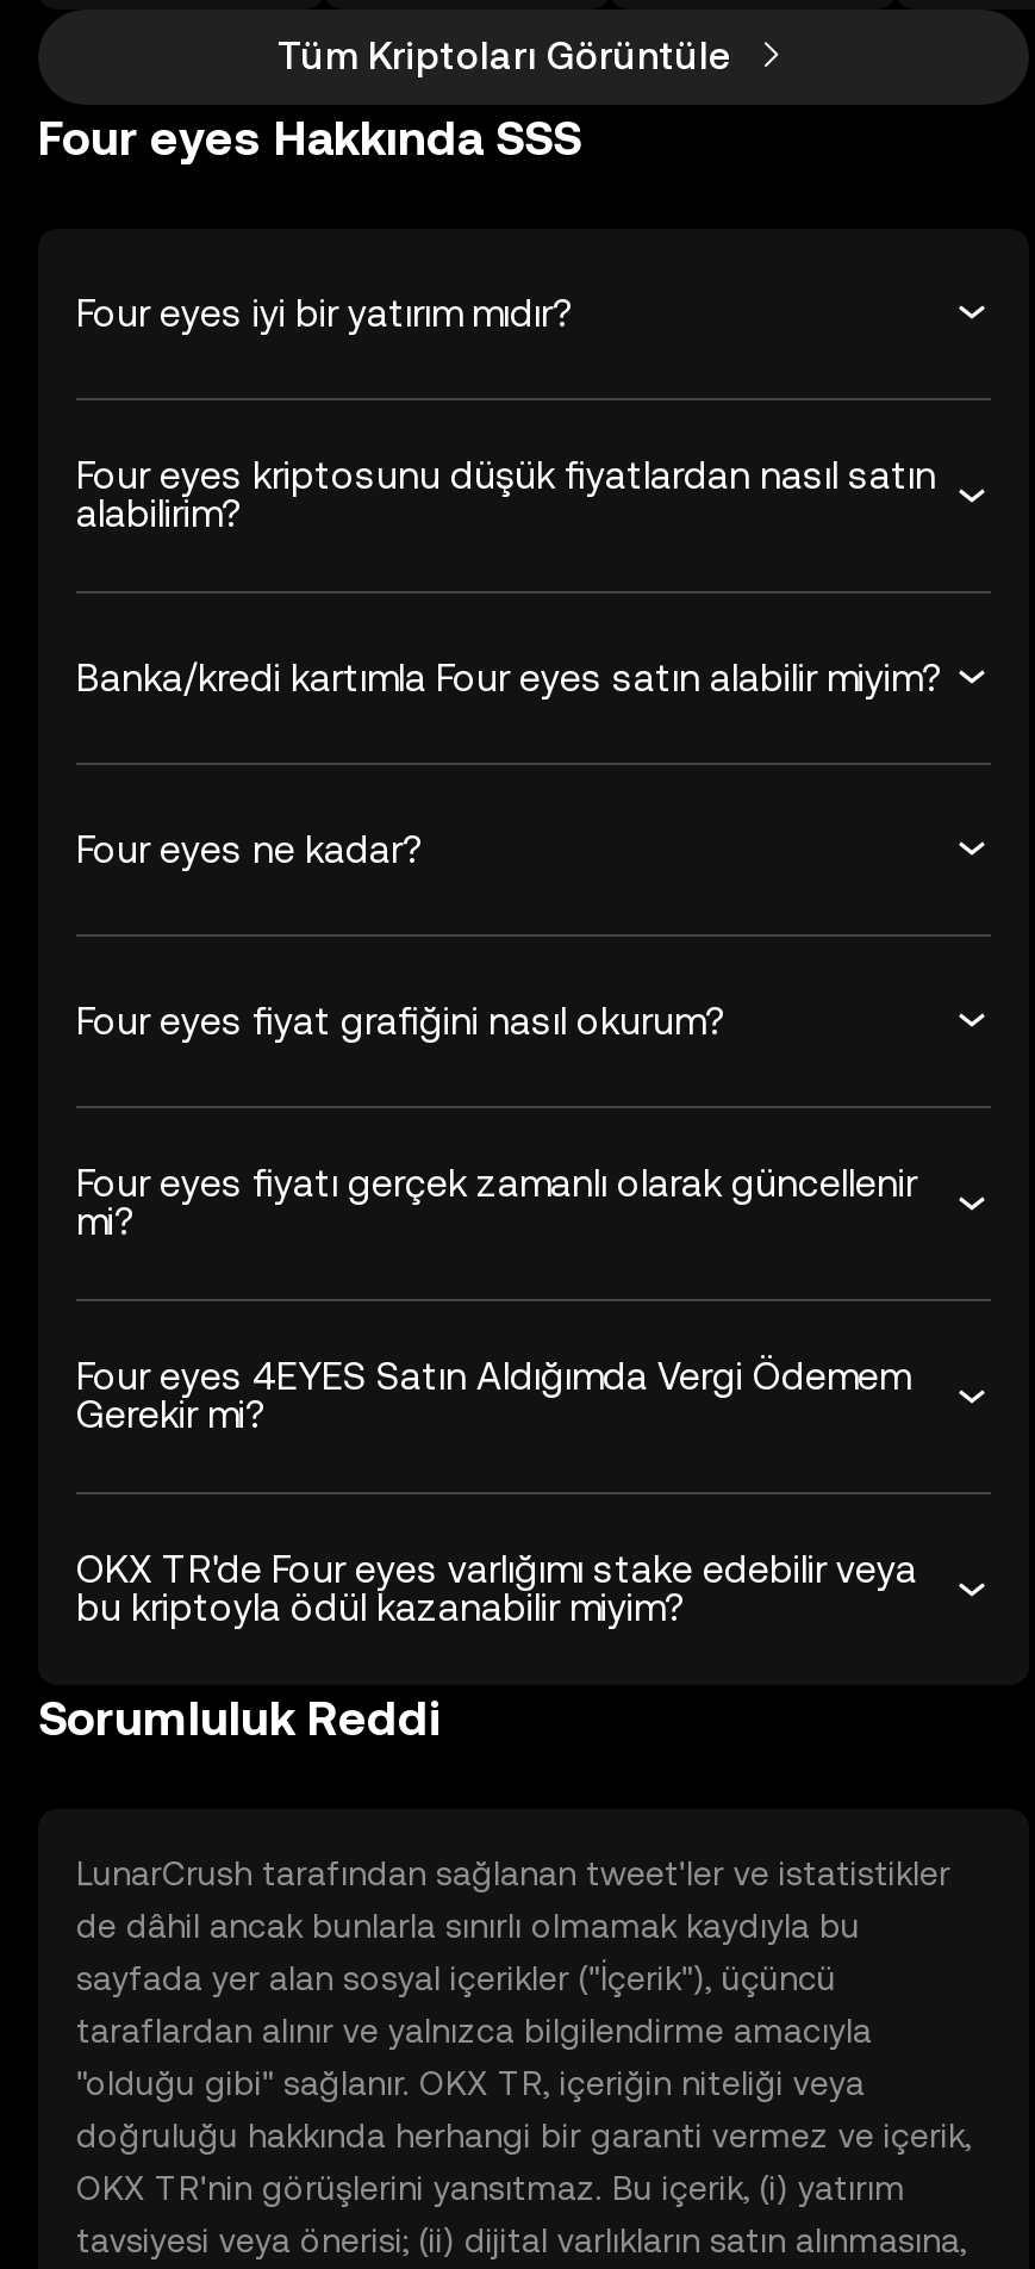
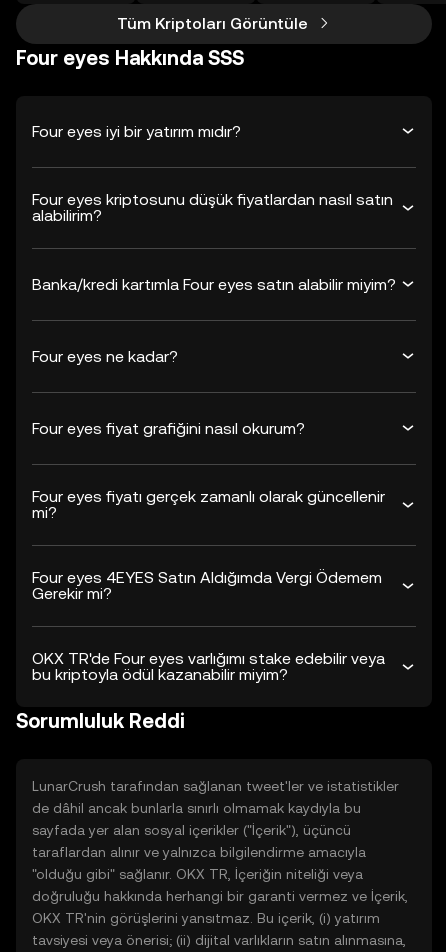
- "olduğu gibi" sağlanır. OKX TR, içeriğin niteliği veya
+ "olduğu gibi" sağlanır. OKX TR, İçeriğin niteliği veya

- doğruluğu hakkında herhangi bir garanti vermez ve içerik,
+ doğruluğu hakkında herhangi bir garanti vermez ve İçerik,
